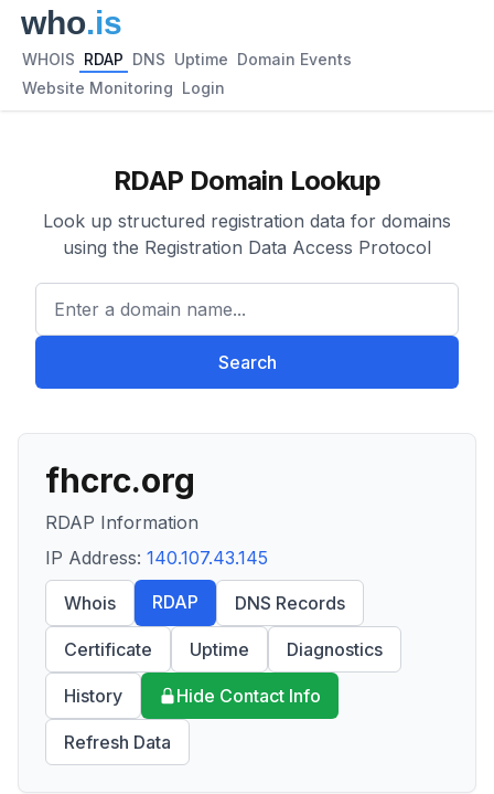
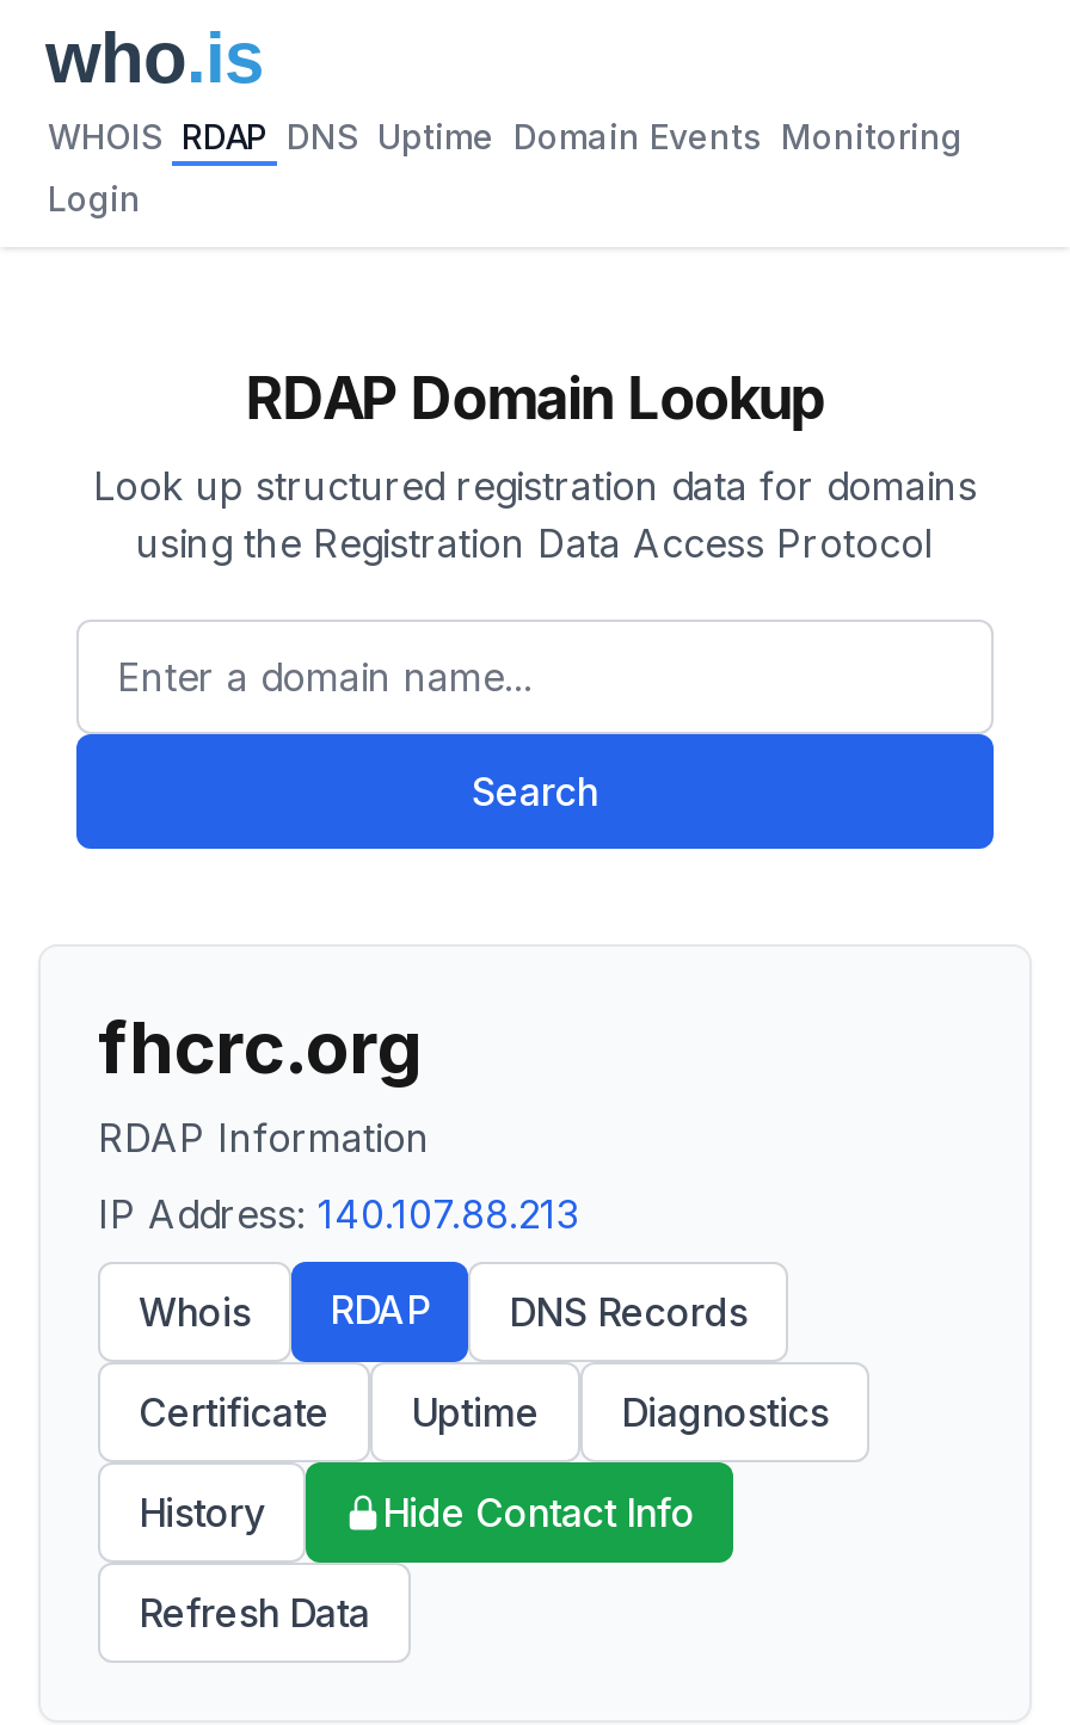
- WHOIS RDAP DNS Uptime Domain Events
+ WHOIS RDAP DNS Uptime Domain Events Monitoring

- Website Monitoring Login
+ Login

- IP Address: 140.107.43.145
+ IP Address: 140.107.88.213
